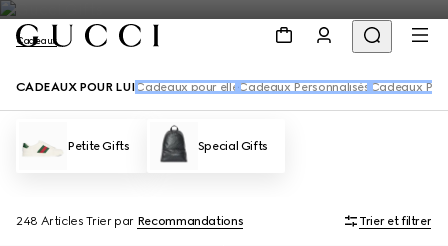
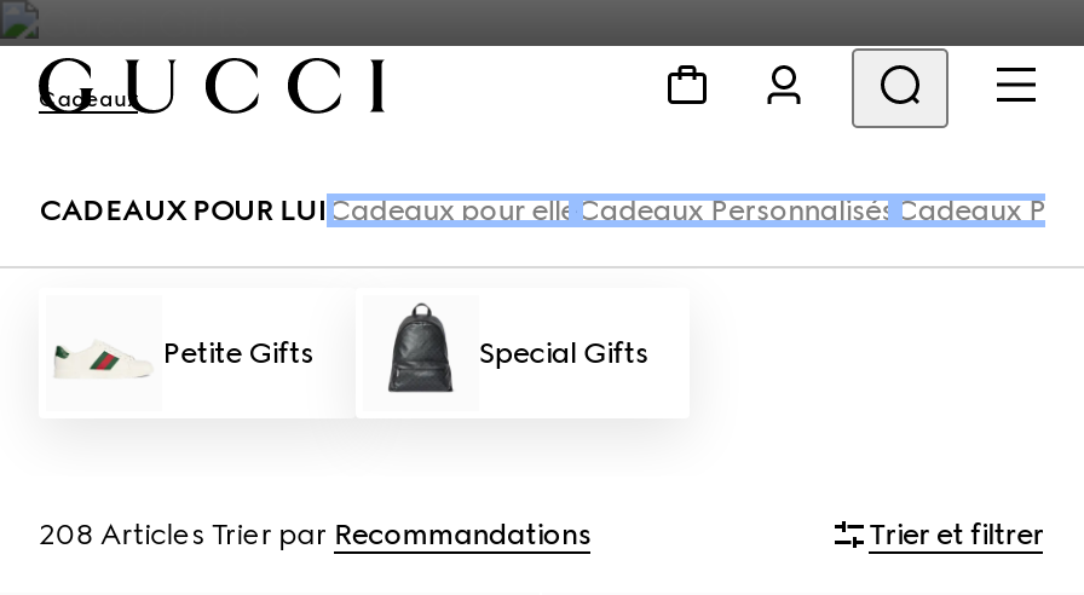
- 248 Articles Trier par Recommandations
+ 208 Articles Trier par Recommandations
